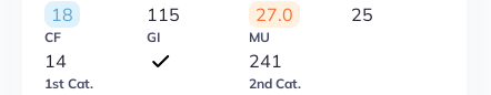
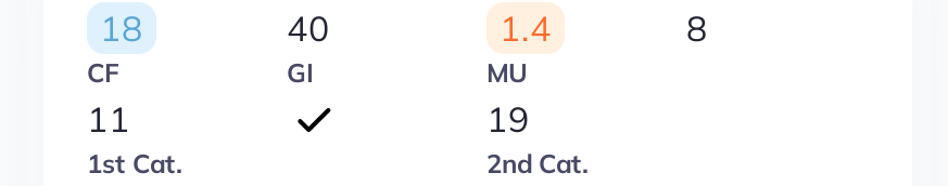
- 115
+ 40

- 27.0
+ 1.4

- 25
+ 8

- 14
+ 11

- 241
+ 19
